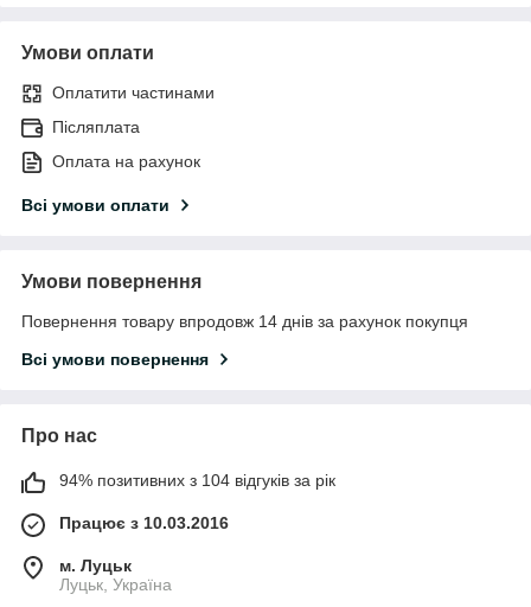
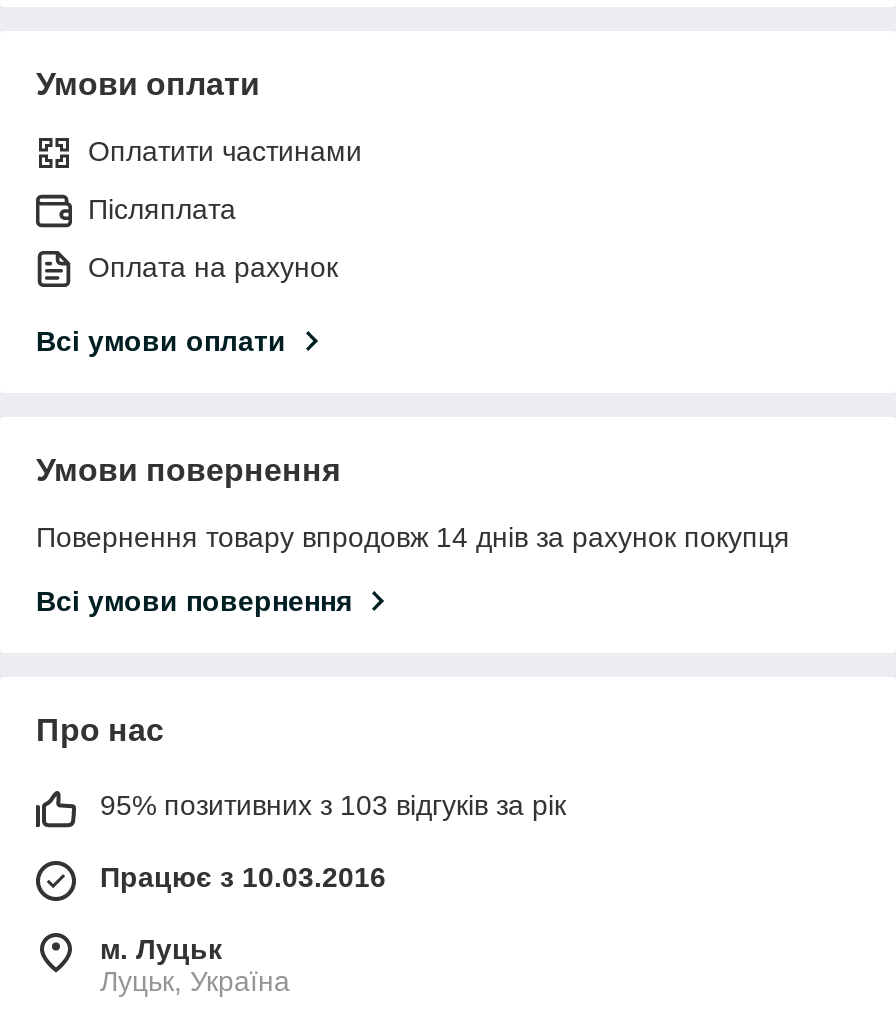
- 94% позитивних з 104 відгуків за рік
+ 95% позитивних з 103 відгуків за рік
